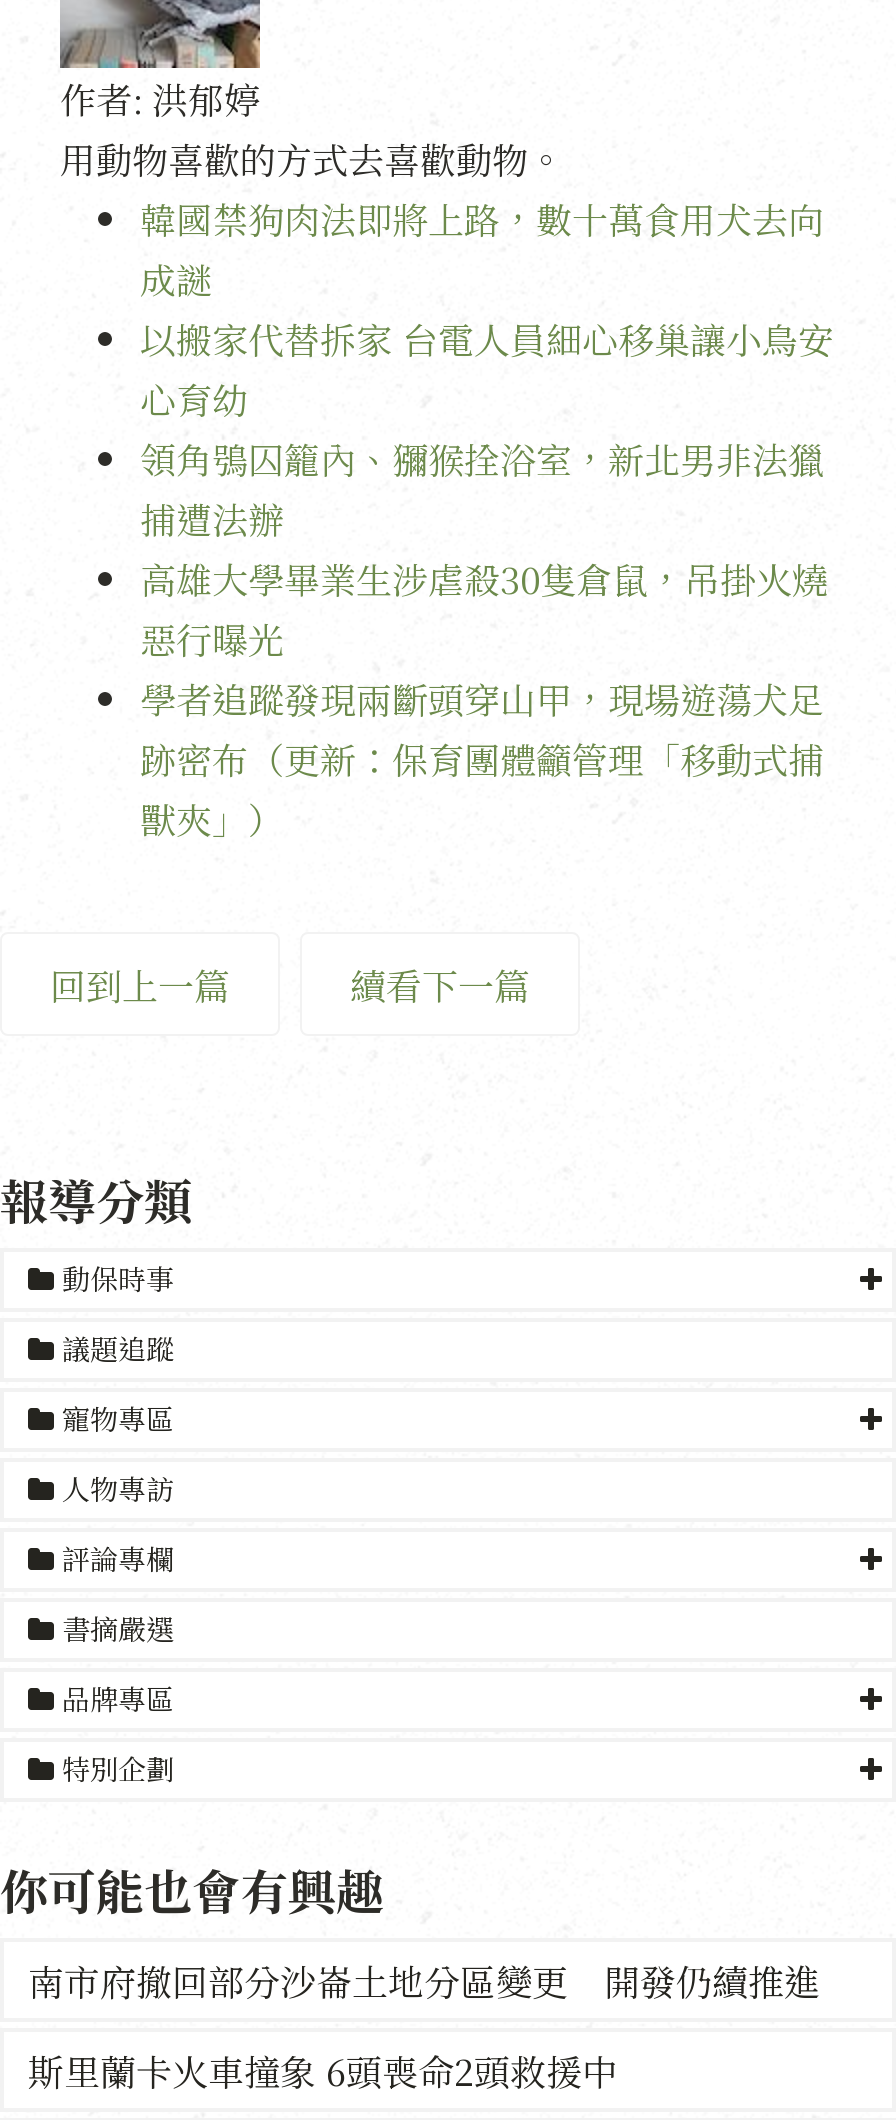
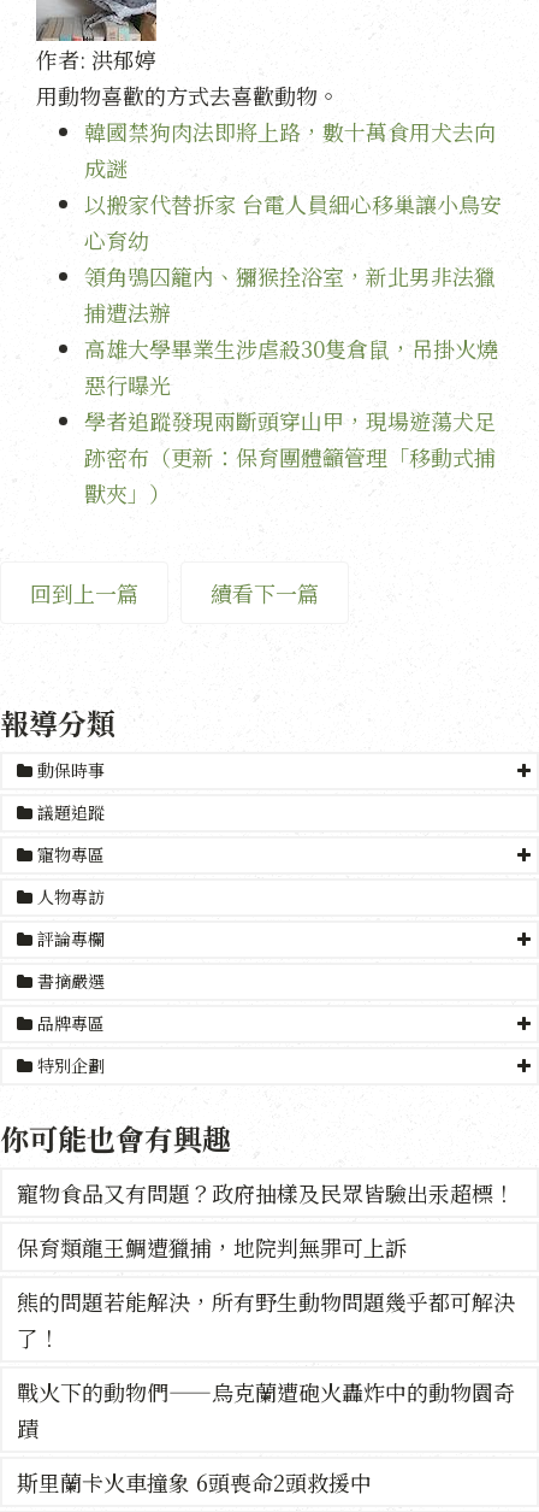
- 南市府撤回部分沙崙土地分區變更 開發仍續推進
+ 寵物食品又有問題？政府抽樣及民眾皆驗出汞超標！
+ 保育類龍王鯛遭獵捕，地院判無罪可上訴
+ 熊的問題若能解決，所有野生動物問題幾乎都可解決
+ 了！
+ 戰火下的動物們——烏克蘭遭砲火轟炸中的動物園奇
+ 蹟
